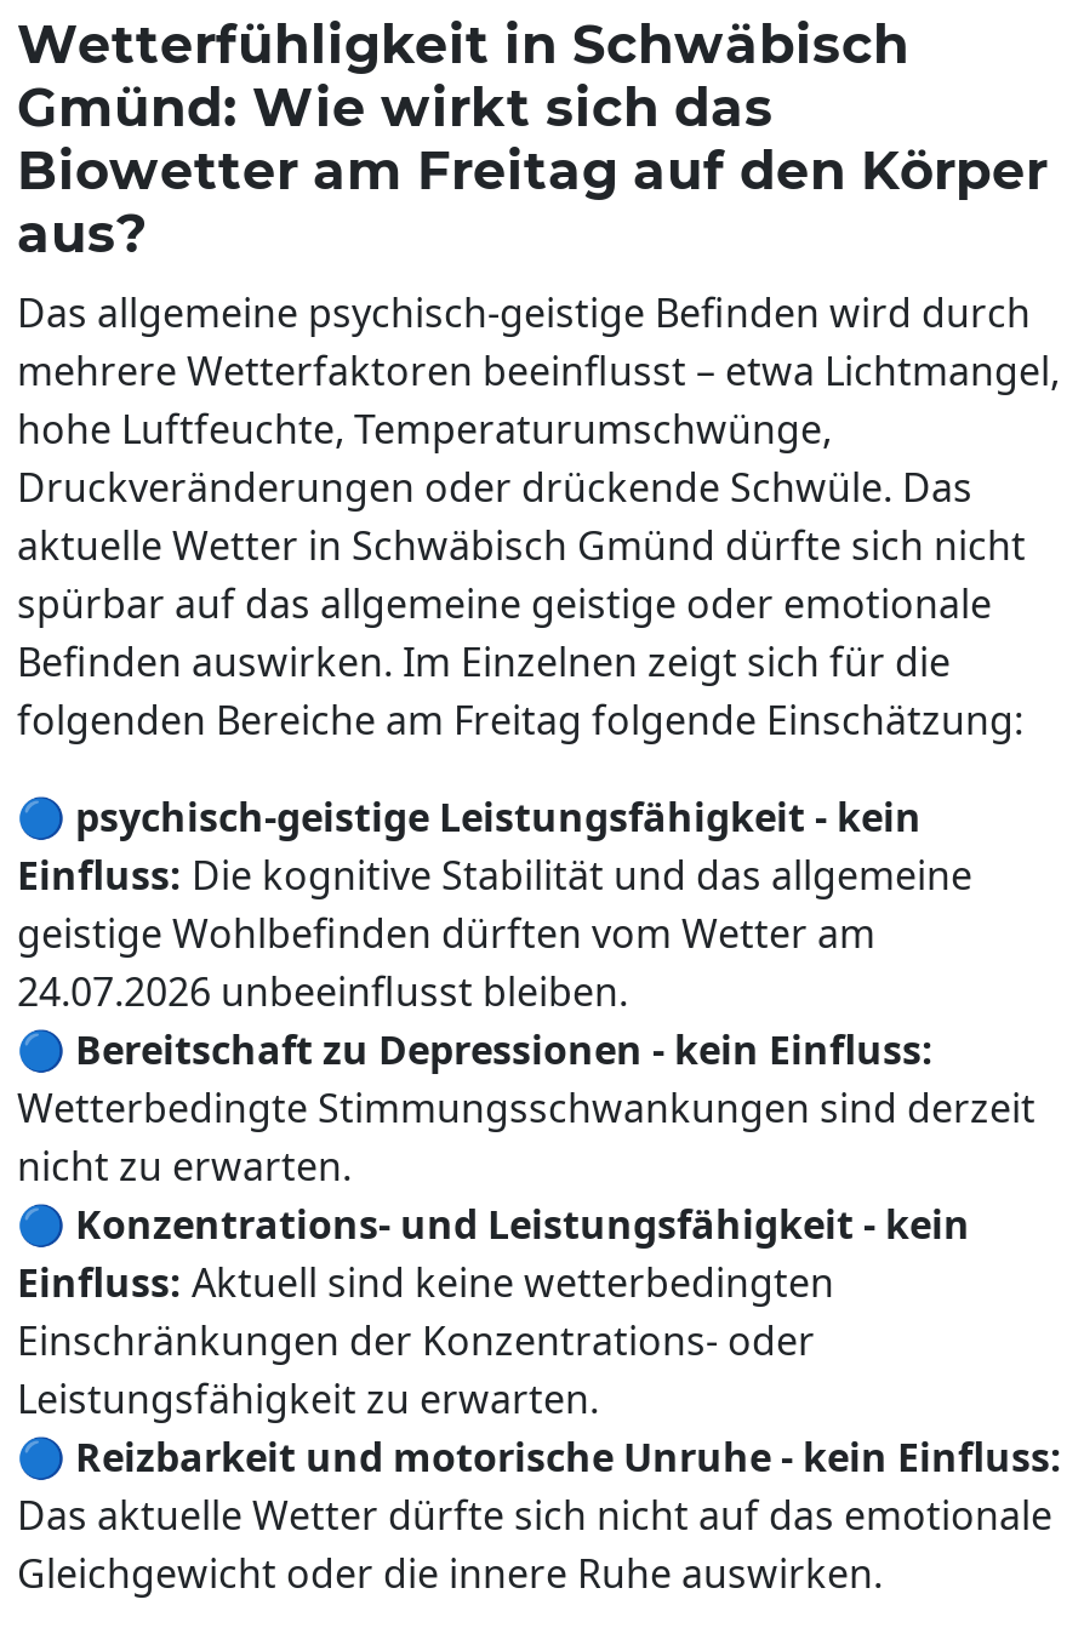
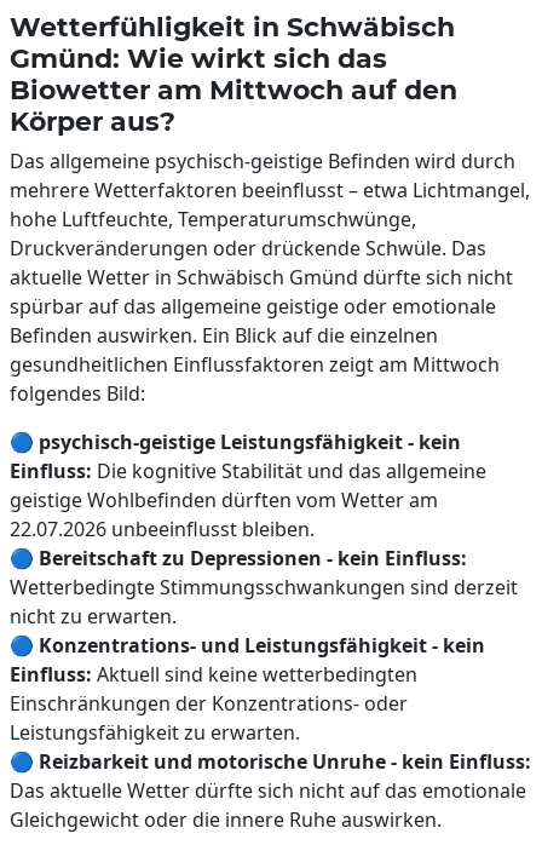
- Biowetter am Freitag auf den Körper
- aus?
+ Biowetter am Mittwoch auf den
+ Körper aus?

- Befinden auswirken. Im Einzelnen zeigt sich für die
- folgenden Bereiche am Freitag folgende Einschätzung:
+ Befinden auswirken. Ein Blick auf die einzelnen
+ gesundheitlichen Einflussfaktoren zeigt am Mittwoch
+ folgendes Bild:

- 24.07.2026 unbeeinflusst bleiben.
+ 22.07.2026 unbeeinflusst bleiben.
